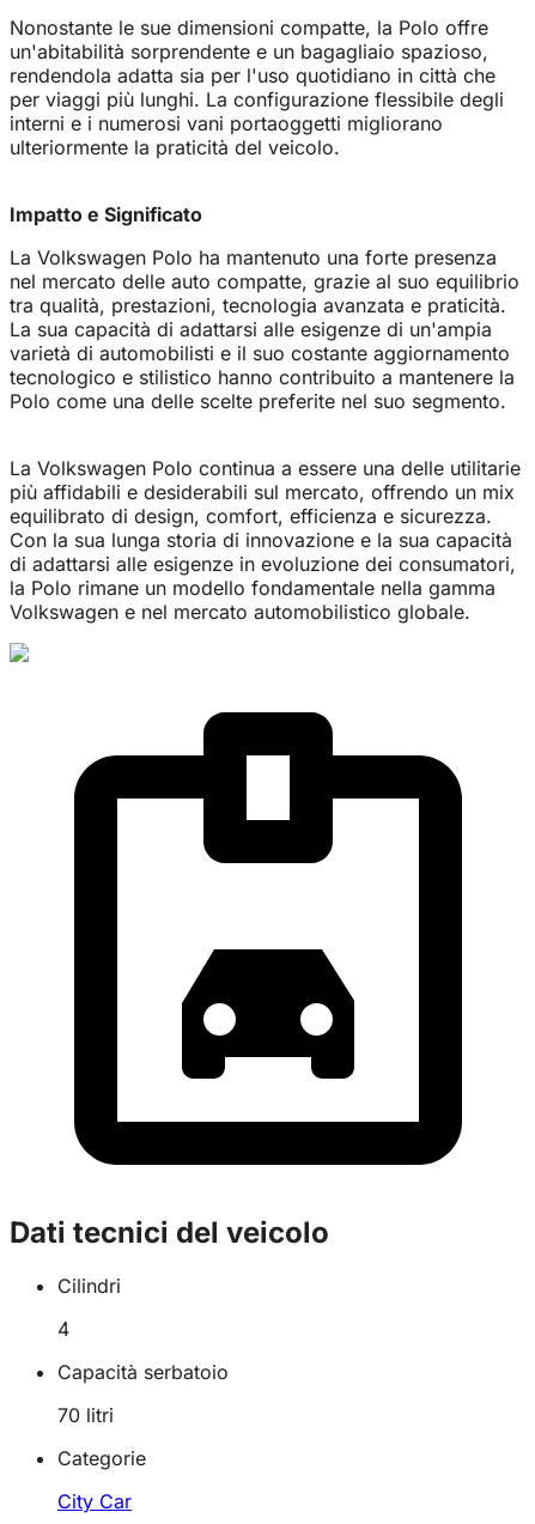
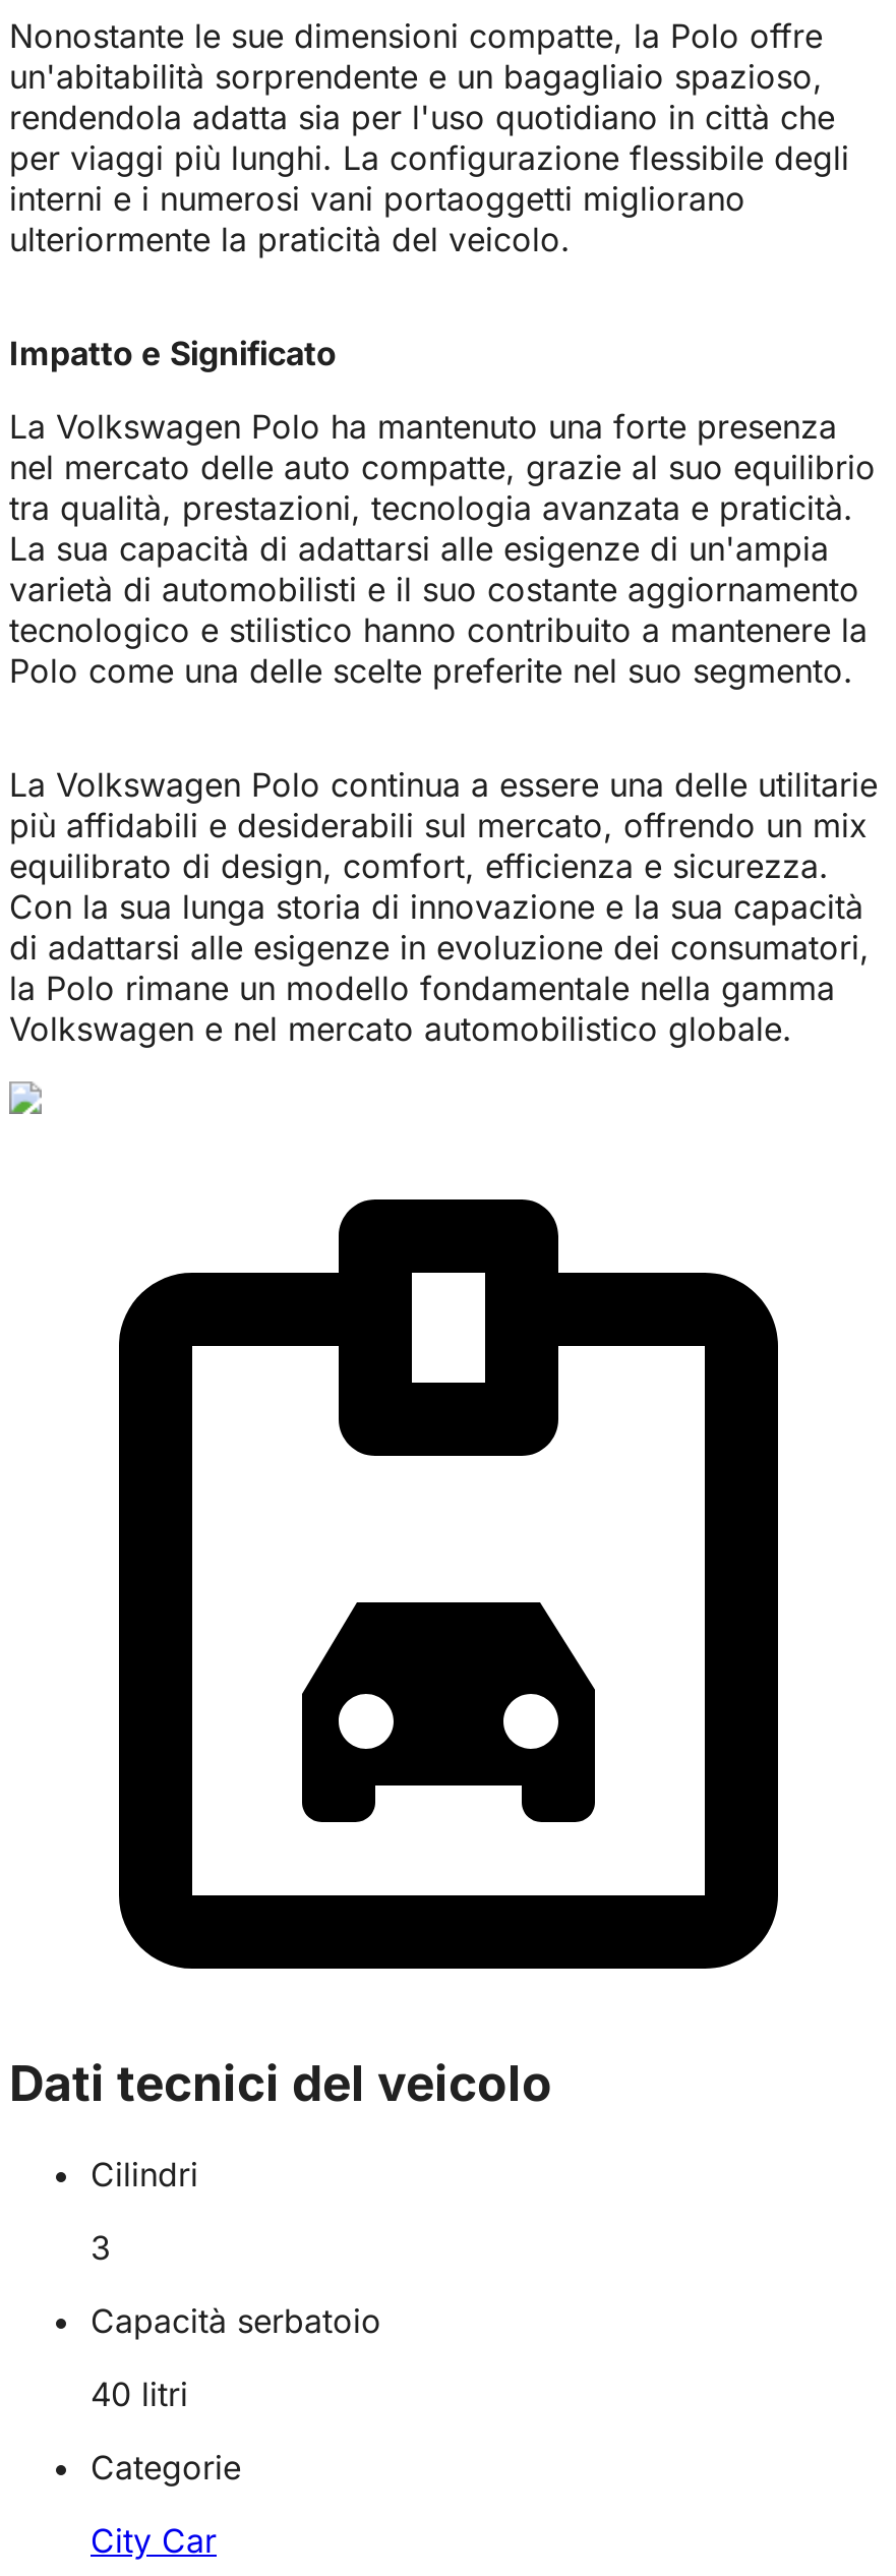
- 4
+ 3

- 70 litri
+ 40 litri
